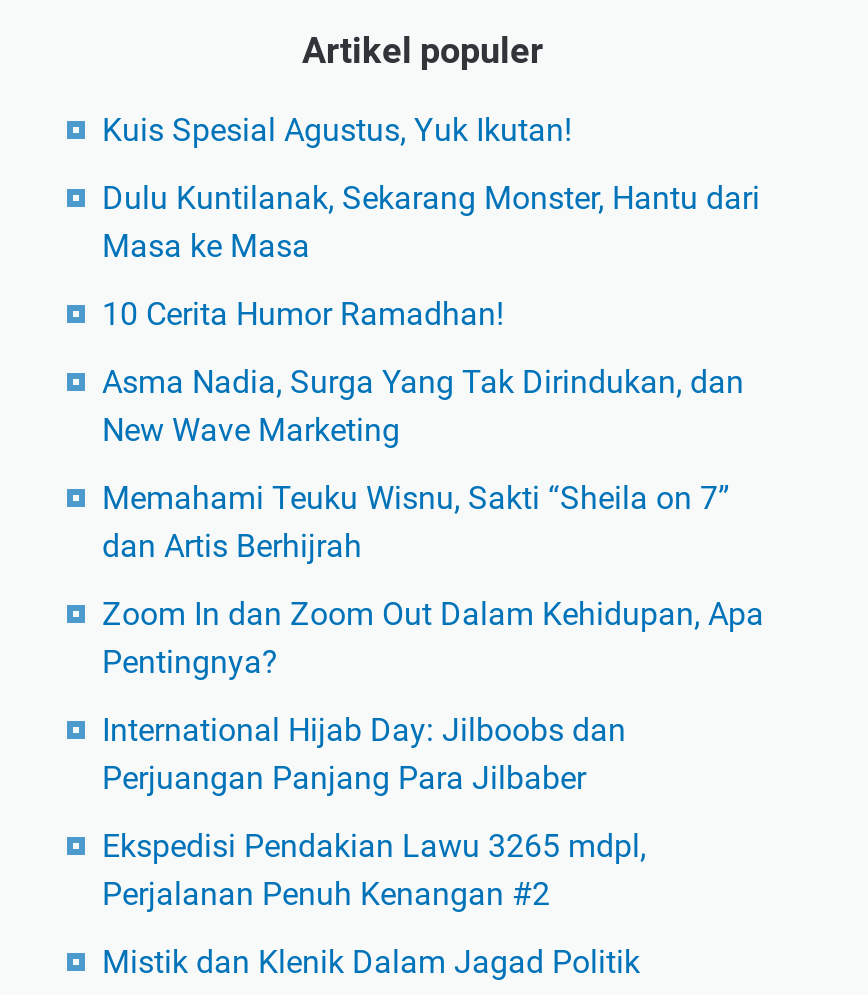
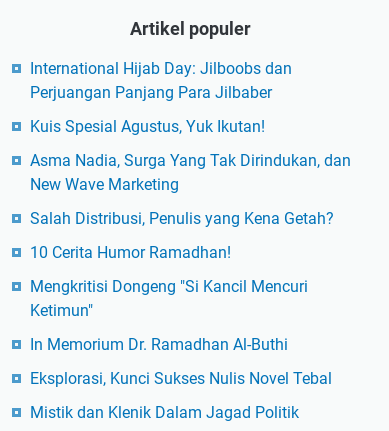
moved down: Kuis Spesial Agustus, Yuk Ikutan! | Asma Nadia, Surga Yang Tak Dirindukan, dan | New Wave Marketing

- Dulu Kuntilanak, Sekarang Monster, Hantu dari
- Masa ke Masa
- Memahami Teuku Wisnu, Sakti “Sheila on 7”
- dan Artis Berhijrah
- Zoom In dan Zoom Out Dalam Kehidupan, Apa
- Pentingnya?

moved down: 10 Cerita Humor Ramadhan!

moved up: International Hijab Day: Jilboobs dan | Perjuangan Panjang Para Jilbaber

- Ekspedisi Pendakian Lawu 3265 mdpl,
- Perjalanan Penuh Kenangan #2
+ Salah Distribusi, Penulis yang Kena Getah?
+ Mengkritisi Dongeng "Si Kancil Mencuri
+ Ketimun"
+ In Memorium Dr. Ramadhan Al-Buthi
+ Eksplorasi, Kunci Sukses Nulis Novel Tebal
